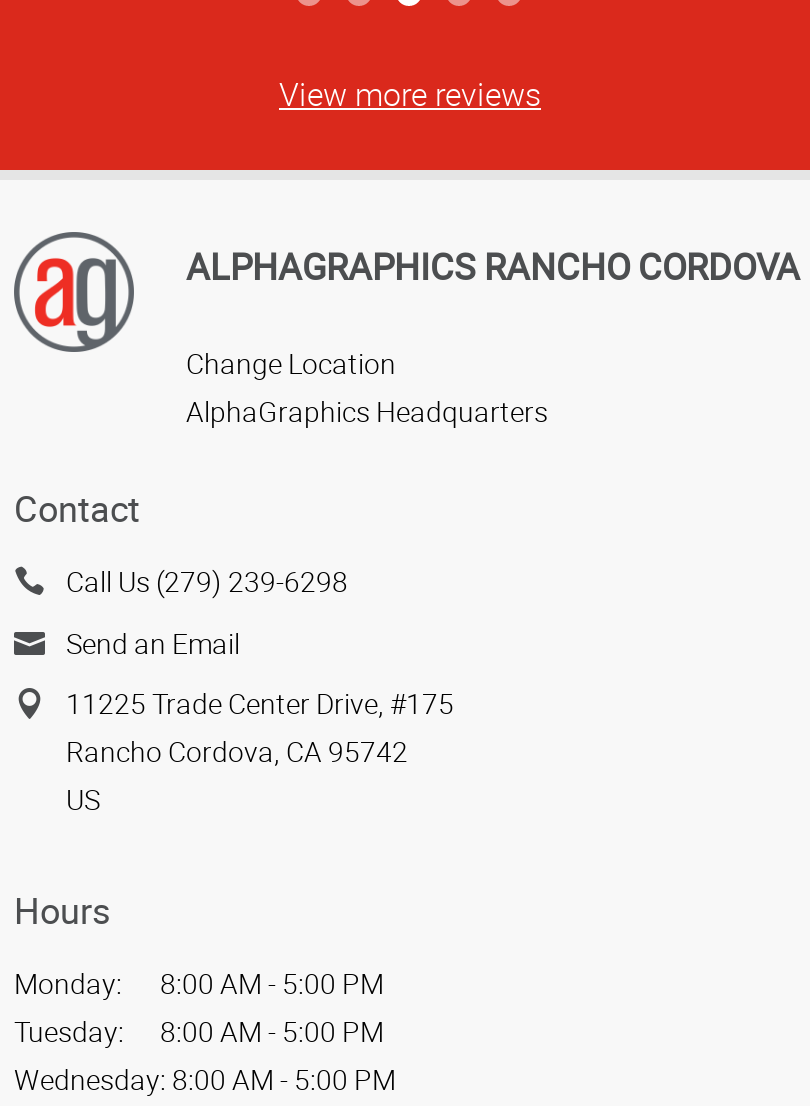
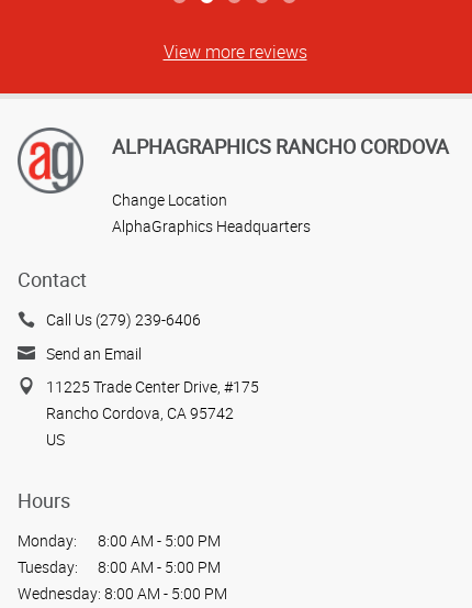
- Call Us (279) 239-6298
+ Call Us (279) 239-6406
